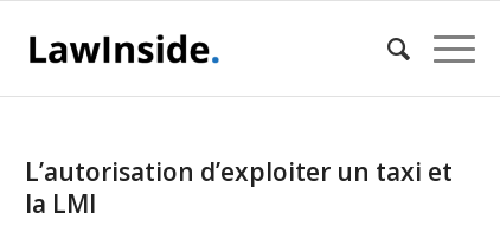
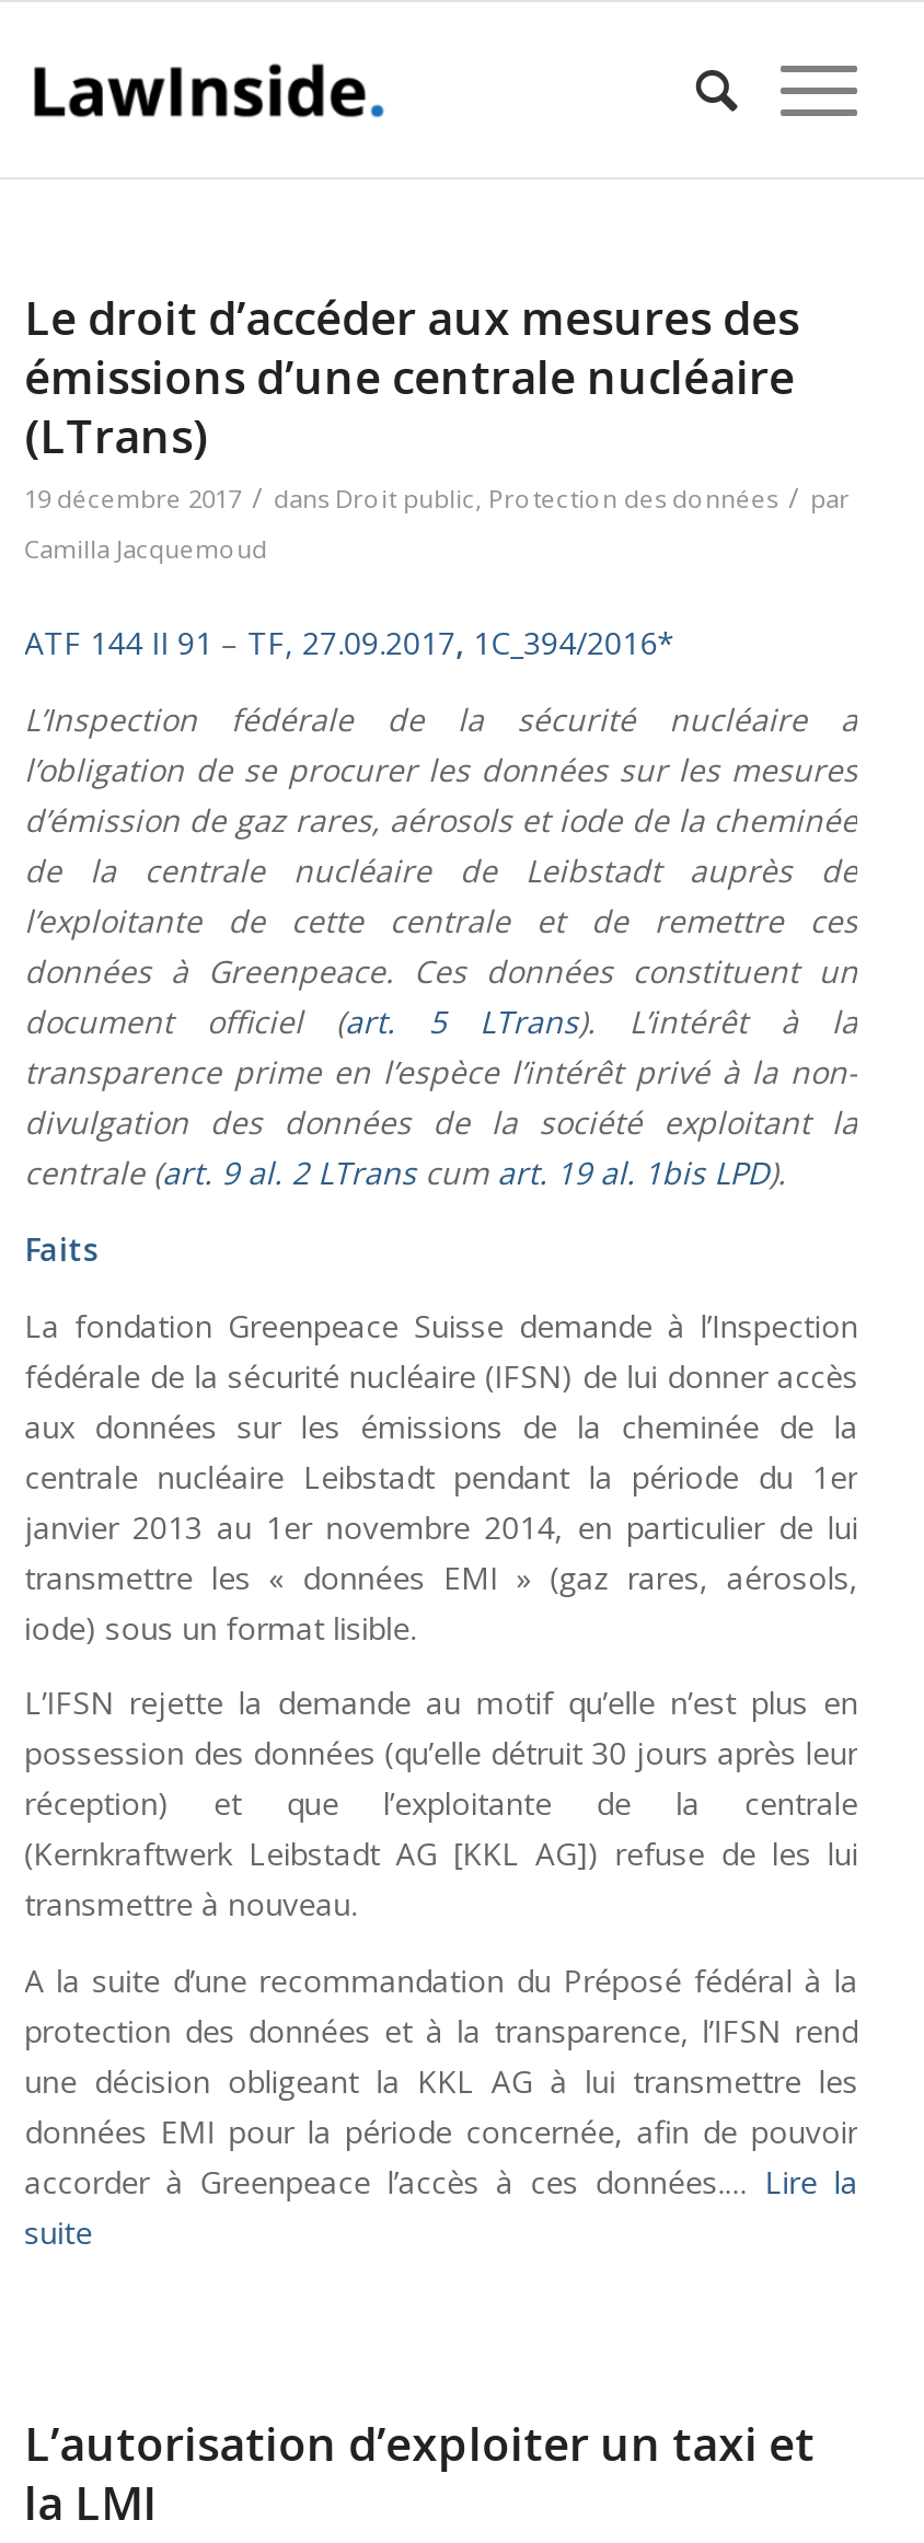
+ Le droit d’accéder aux mesures des
+ émissions d’une centrale nucléaire
+ (LTrans)
+ 19 décembre 2017 / dans Droit public, Protection des données / par
+ Camilla Jacquemoud
+ ATF 144 II 91 – TF, 27.09.2017, 1C_394/2016*
+ L’Inspection fédérale de la sécurité nucléaire a
+ l’obligation de se procurer les données sur les mesures
+ d’émission de gaz rares, aérosols et iode de la cheminée
+ de la centrale nucléaire de Leibstadt auprès de
+ l’exploitante de cette centrale et de remettre ces
+ données à Greenpeace. Ces données constituent un
+ document officiel (art. 5 LTrans). L’intérêt à la
+ transparence prime en l’espèce l’intérêt privé à la non-
+ divulgation des données de la société exploitant la
+ centrale (art. 9 al. 2 LTrans cum art. 19 al. 1bis LPD).
+ Faits
+ La fondation Greenpeace Suisse demande à l’Inspection
+ fédérale de la sécurité nucléaire (IFSN) de lui donner accès
+ aux données sur les émissions de la cheminée de la
+ centrale nucléaire Leibstadt pendant la période du 1er
+ janvier 2013 au 1er novembre 2014, en particulier de lui
+ transmettre les « données EMI » (gaz rares, aérosols,
+ iode) sous un format lisible.
+ L’IFSN rejette la demande au motif qu’elle n’est plus en
+ possession des données (qu’elle détruit 30 jours après leur
+ réception) et que l’exploitante de la centrale
+ (Kernkraftwerk Leibstadt AG [KKL AG]) refuse de les lui
+ transmettre à nouveau.
+ A la suite d’une recommandation du Préposé fédéral à la
+ protection des données et à la transparence, l’IFSN rend
+ une décision obligeant la KKL AG à lui transmettre les
+ données EMI pour la période concernée, afin de pouvoir
+ accorder à Greenpeace l’accès à ces données.… Lire la
+ suite
